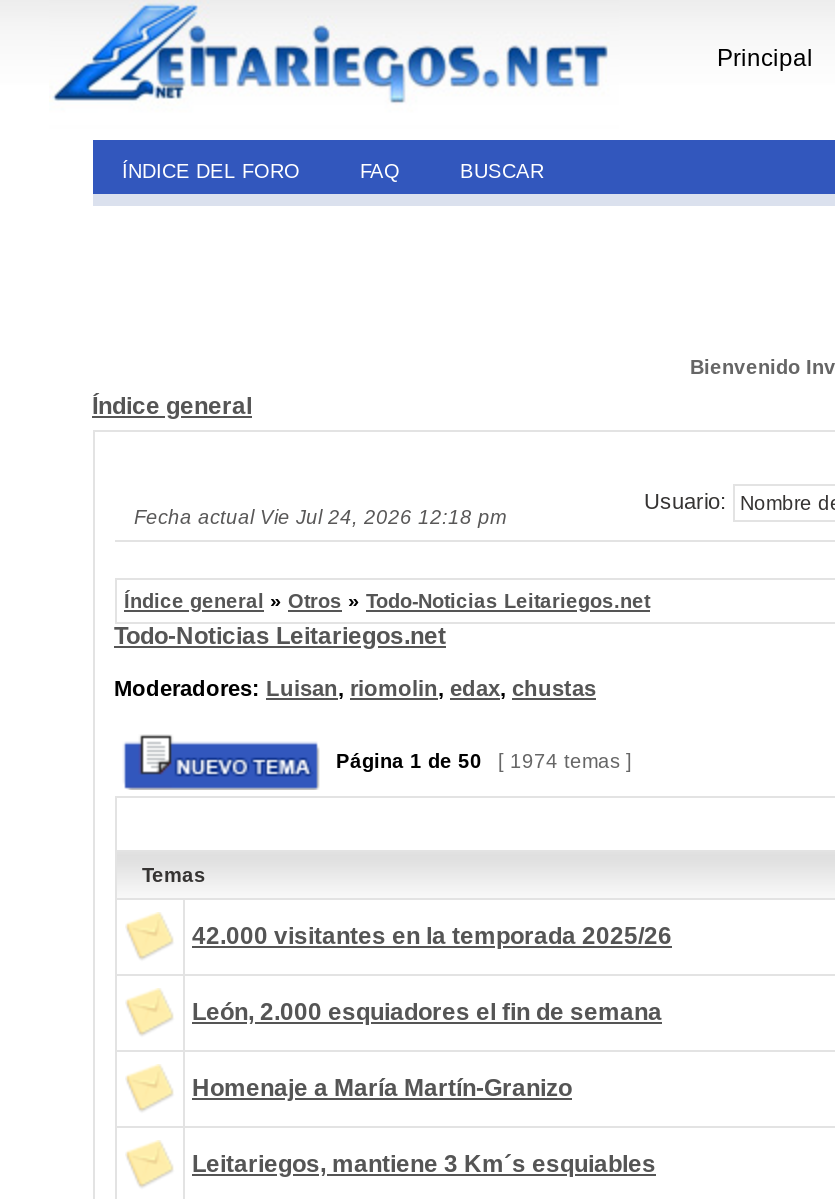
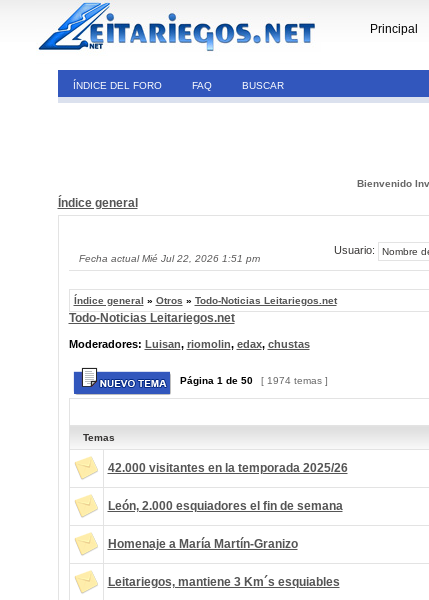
- Fecha actual Vie Jul 24, 2026 12:18 pm
+ Fecha actual Mié Jul 22, 2026 1:51 pm
